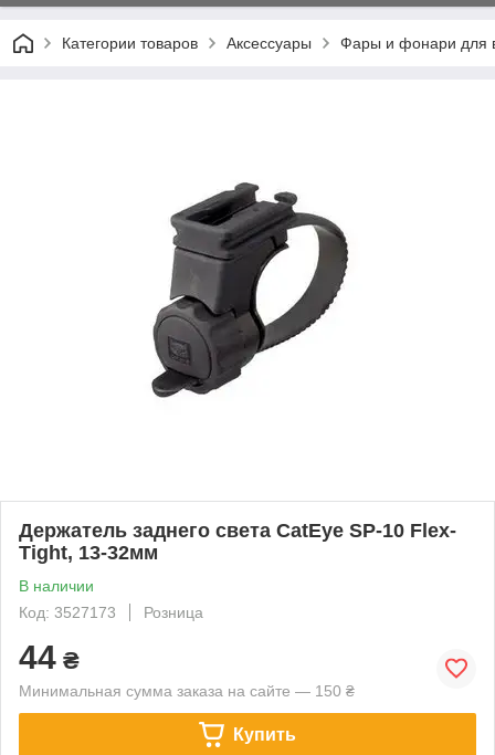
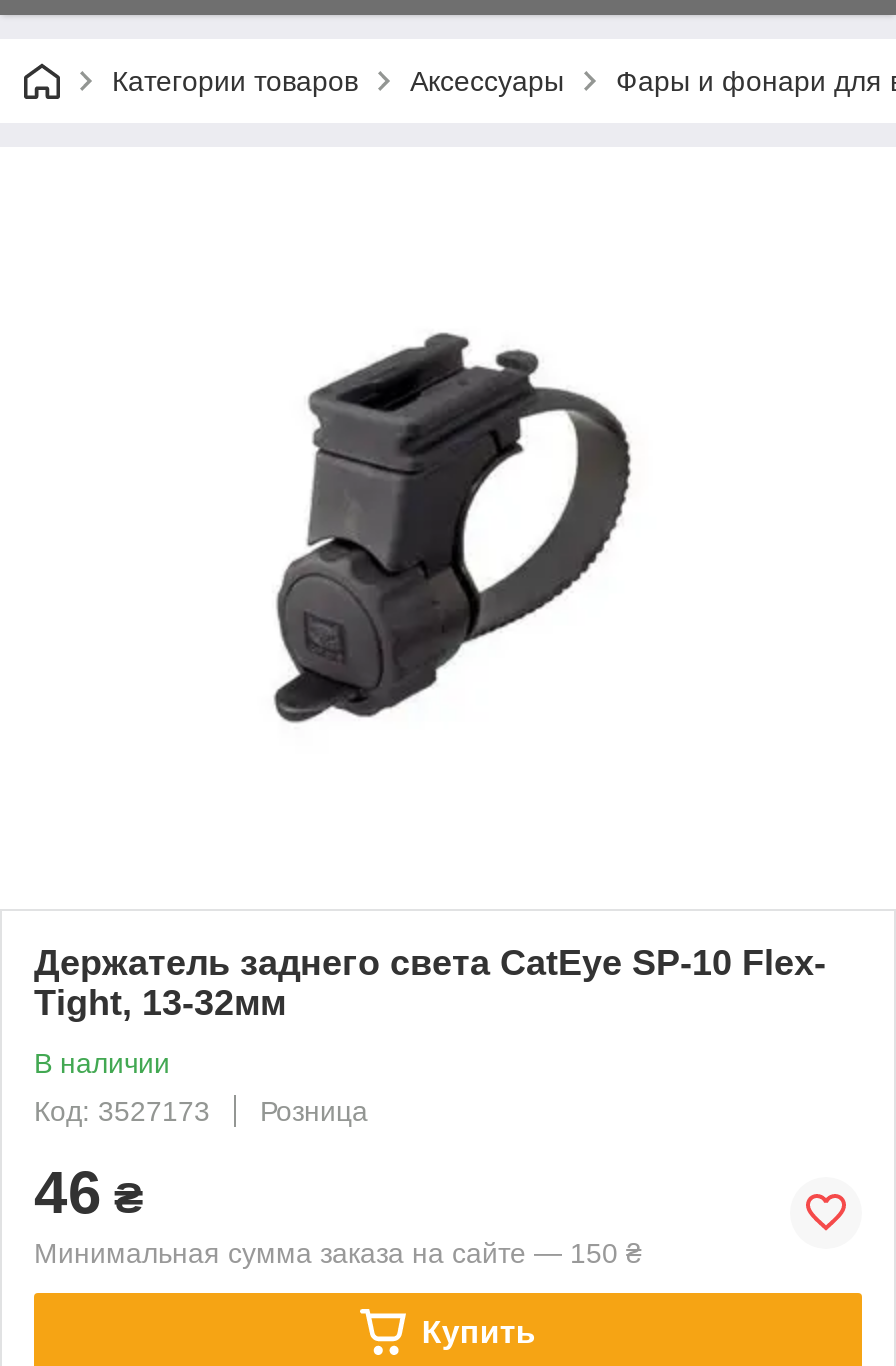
- 44 ₴
+ 46 ₴
